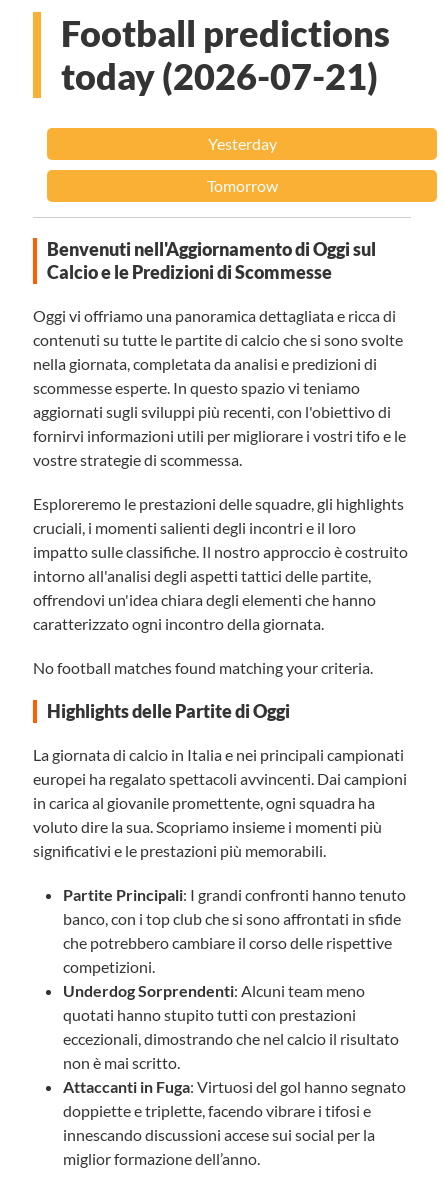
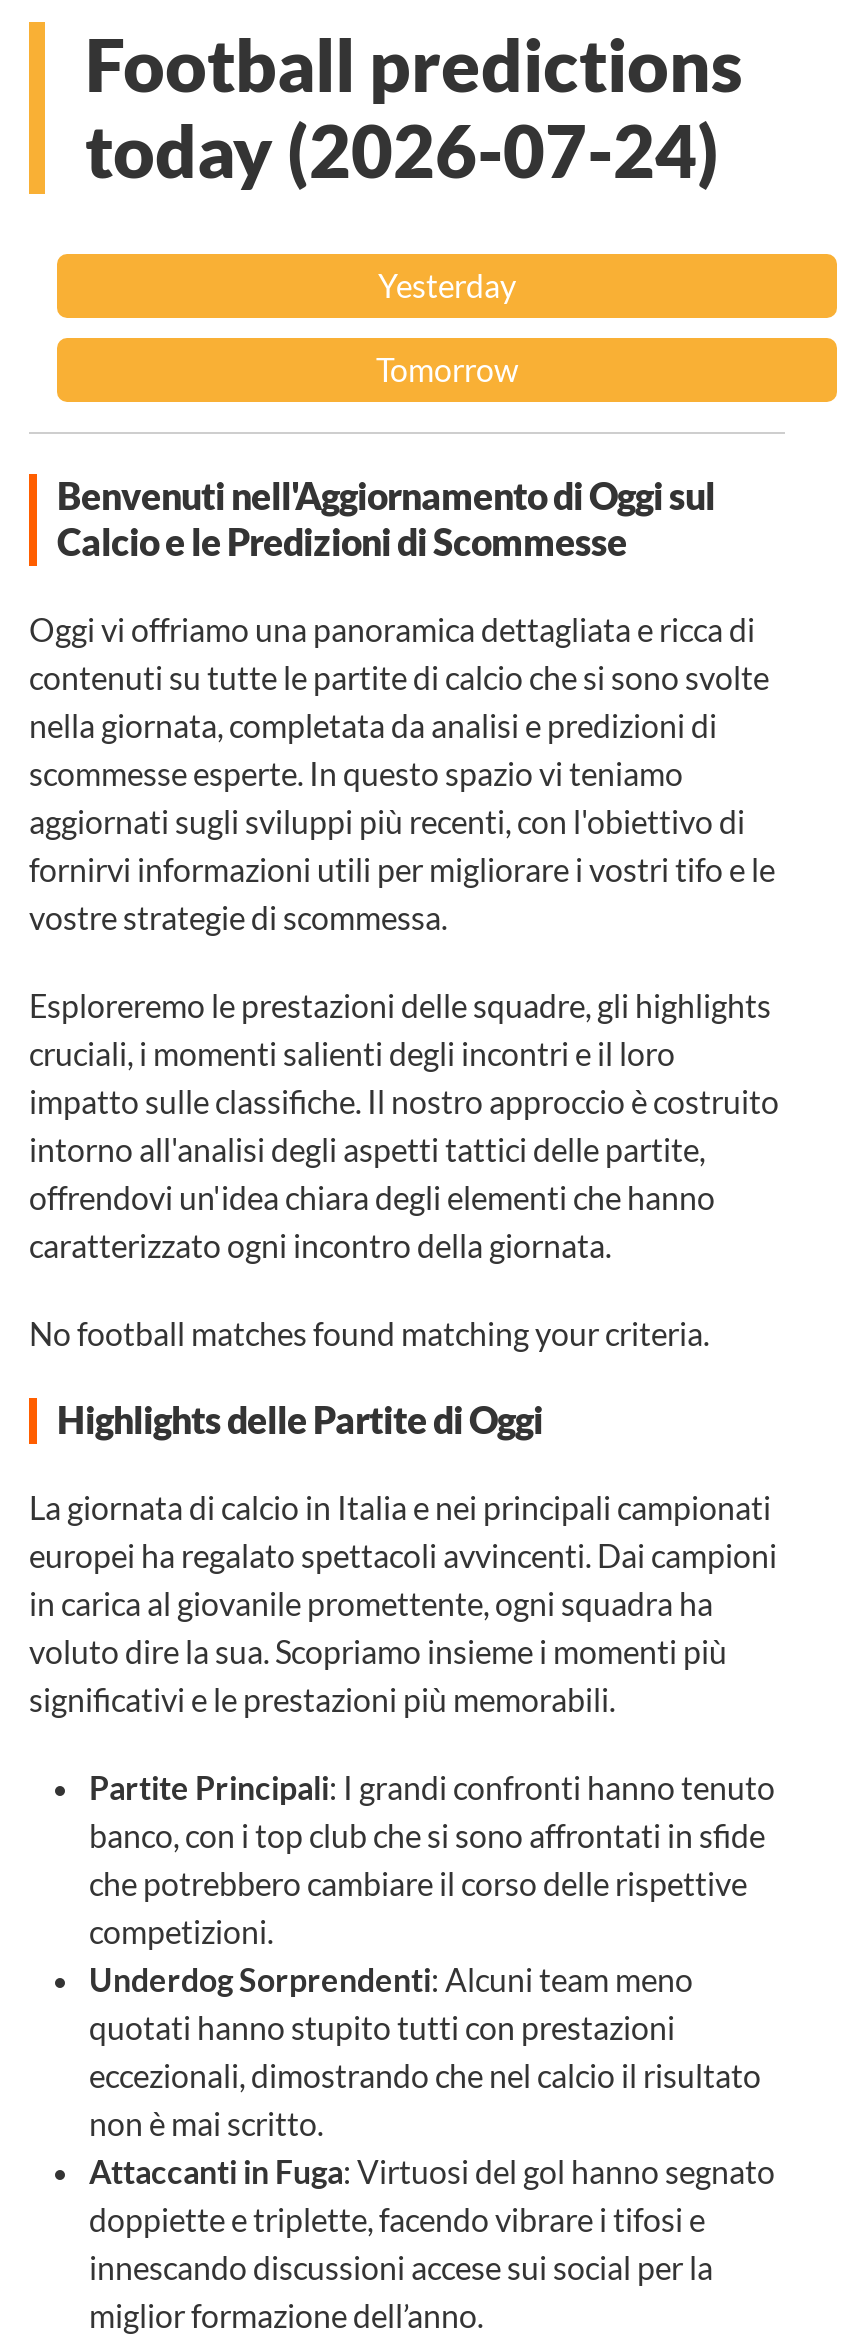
- today (2026-07-21)
+ today (2026-07-24)
